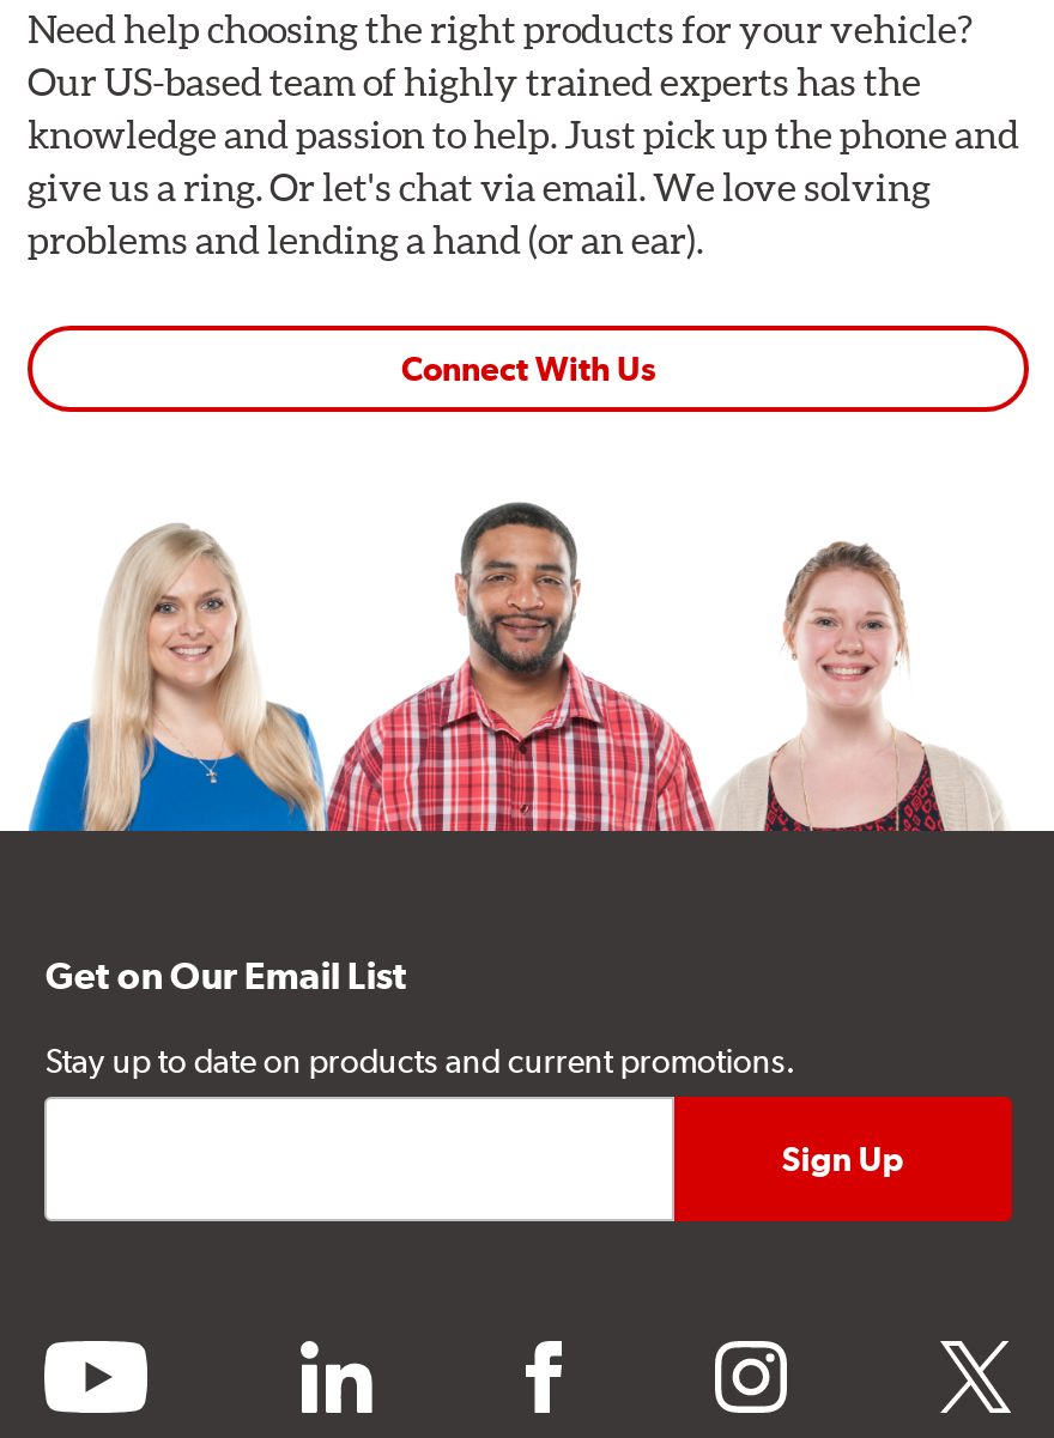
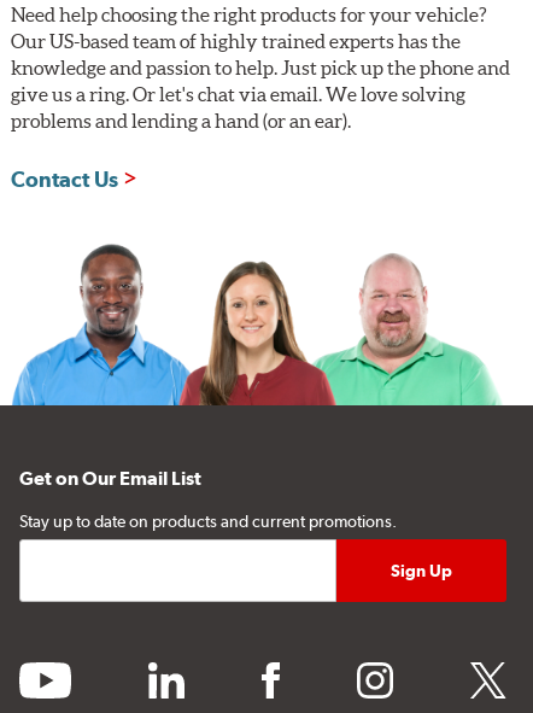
- Connect With Us
+ Contact Us

- [image]
+ [image]
